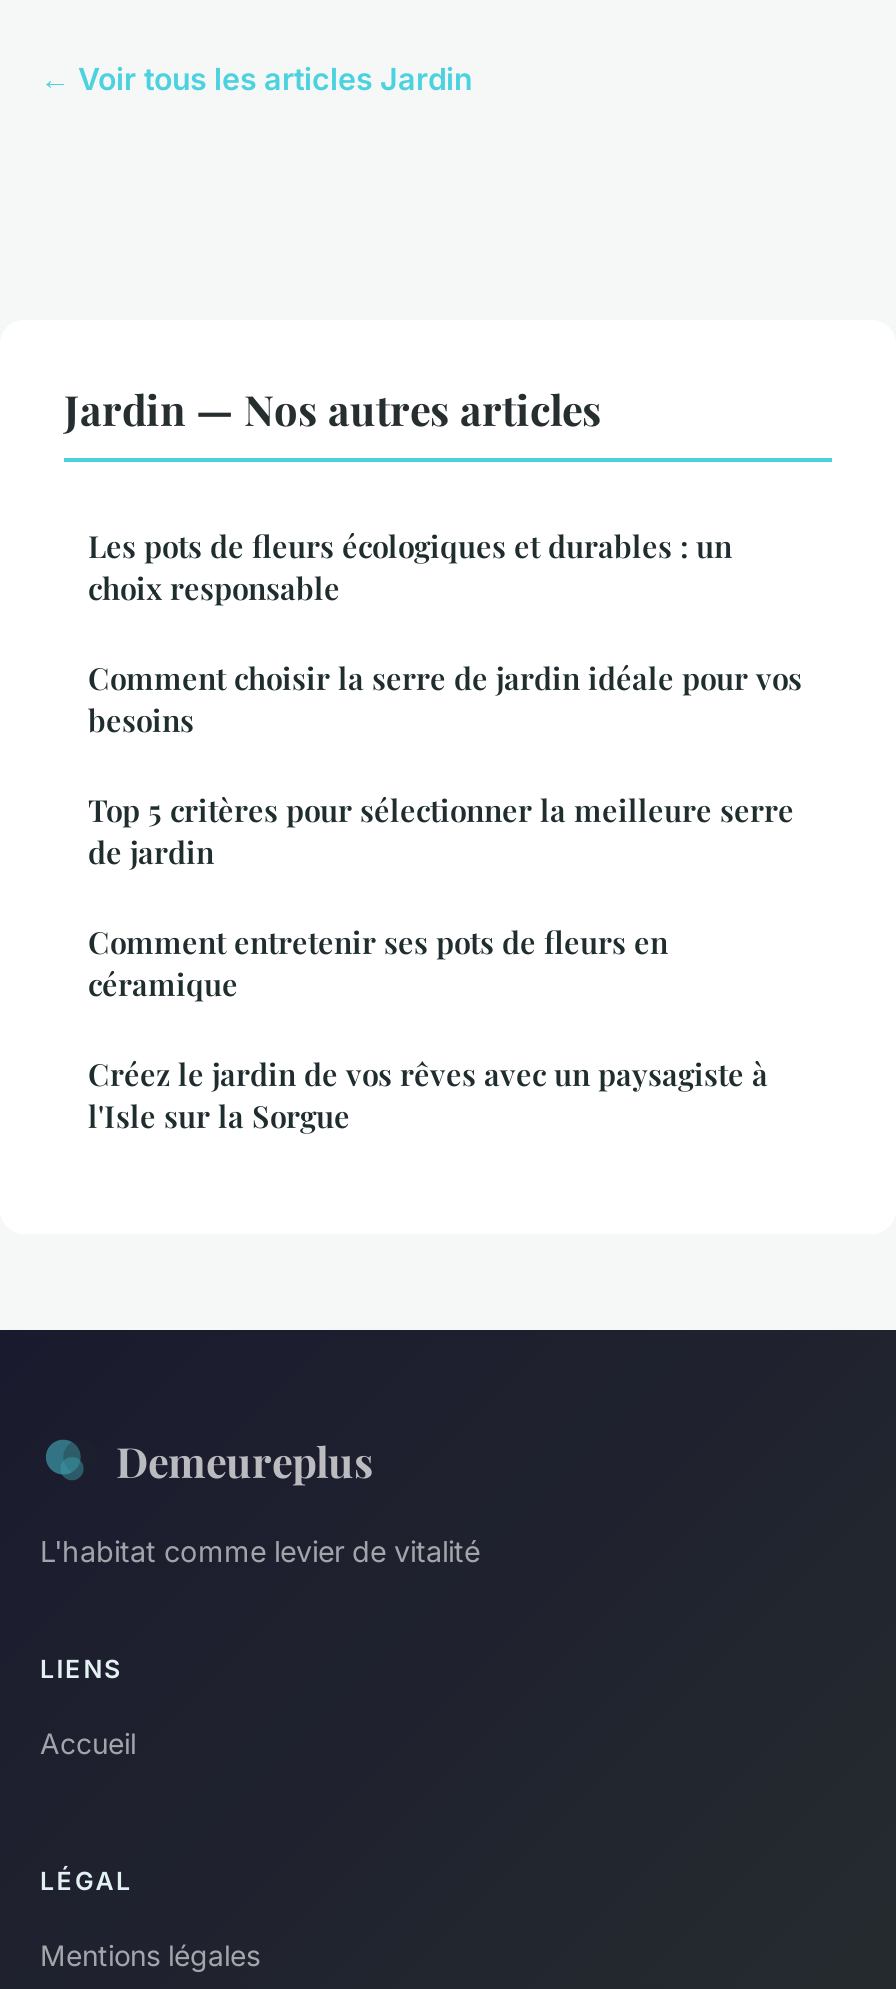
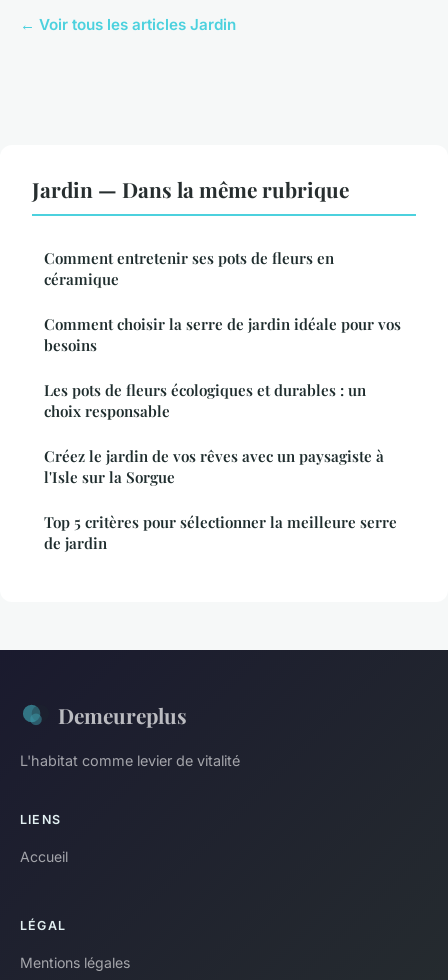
- Jardin — Nos autres articles
+ Jardin — Dans la même rubrique

moved down: Comment choisir la serre de jardin idéale pour vos | besoins | Les pots de fleurs écologiques et durables : un | choix responsable

moved down: Top 5 critères pour sélectionner la meilleure serre | de jardin

moved up: Comment entretenir ses pots de fleurs en | céramique

moved up: Créez le jardin de vos rêves avec un paysagiste à | l'Isle sur la Sorgue
